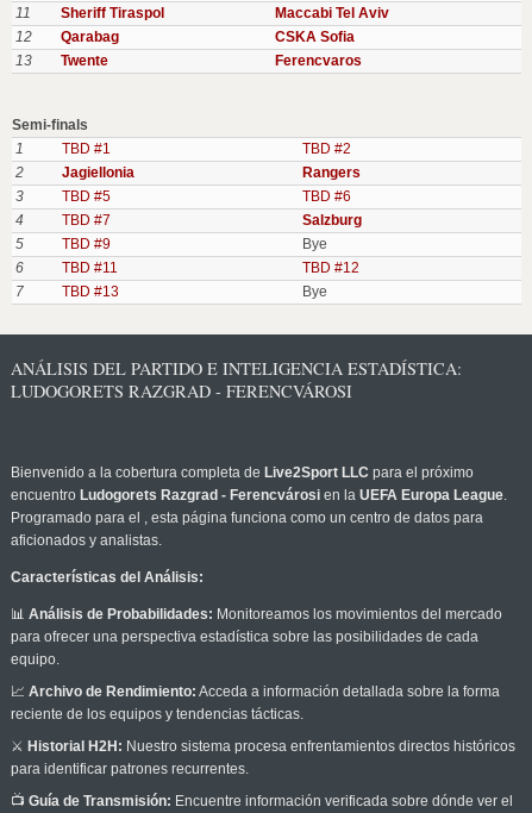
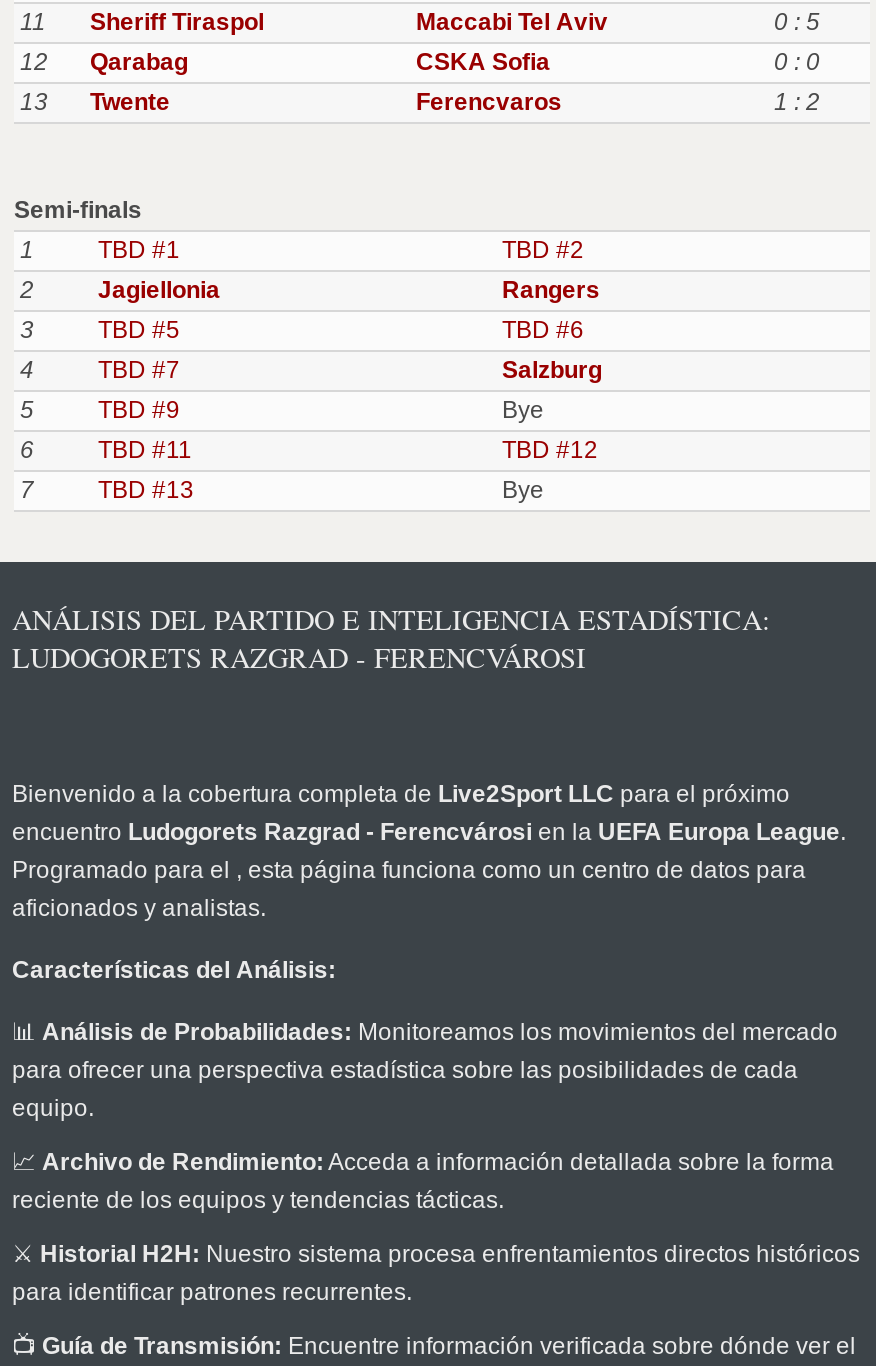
+ 0 : 5

+ 0 : 0

+ 1 : 2
